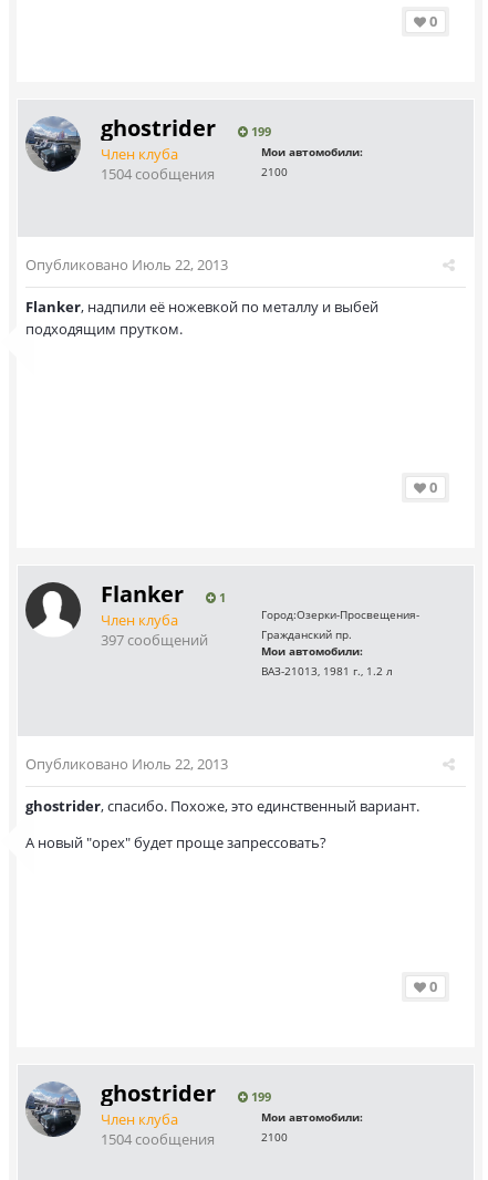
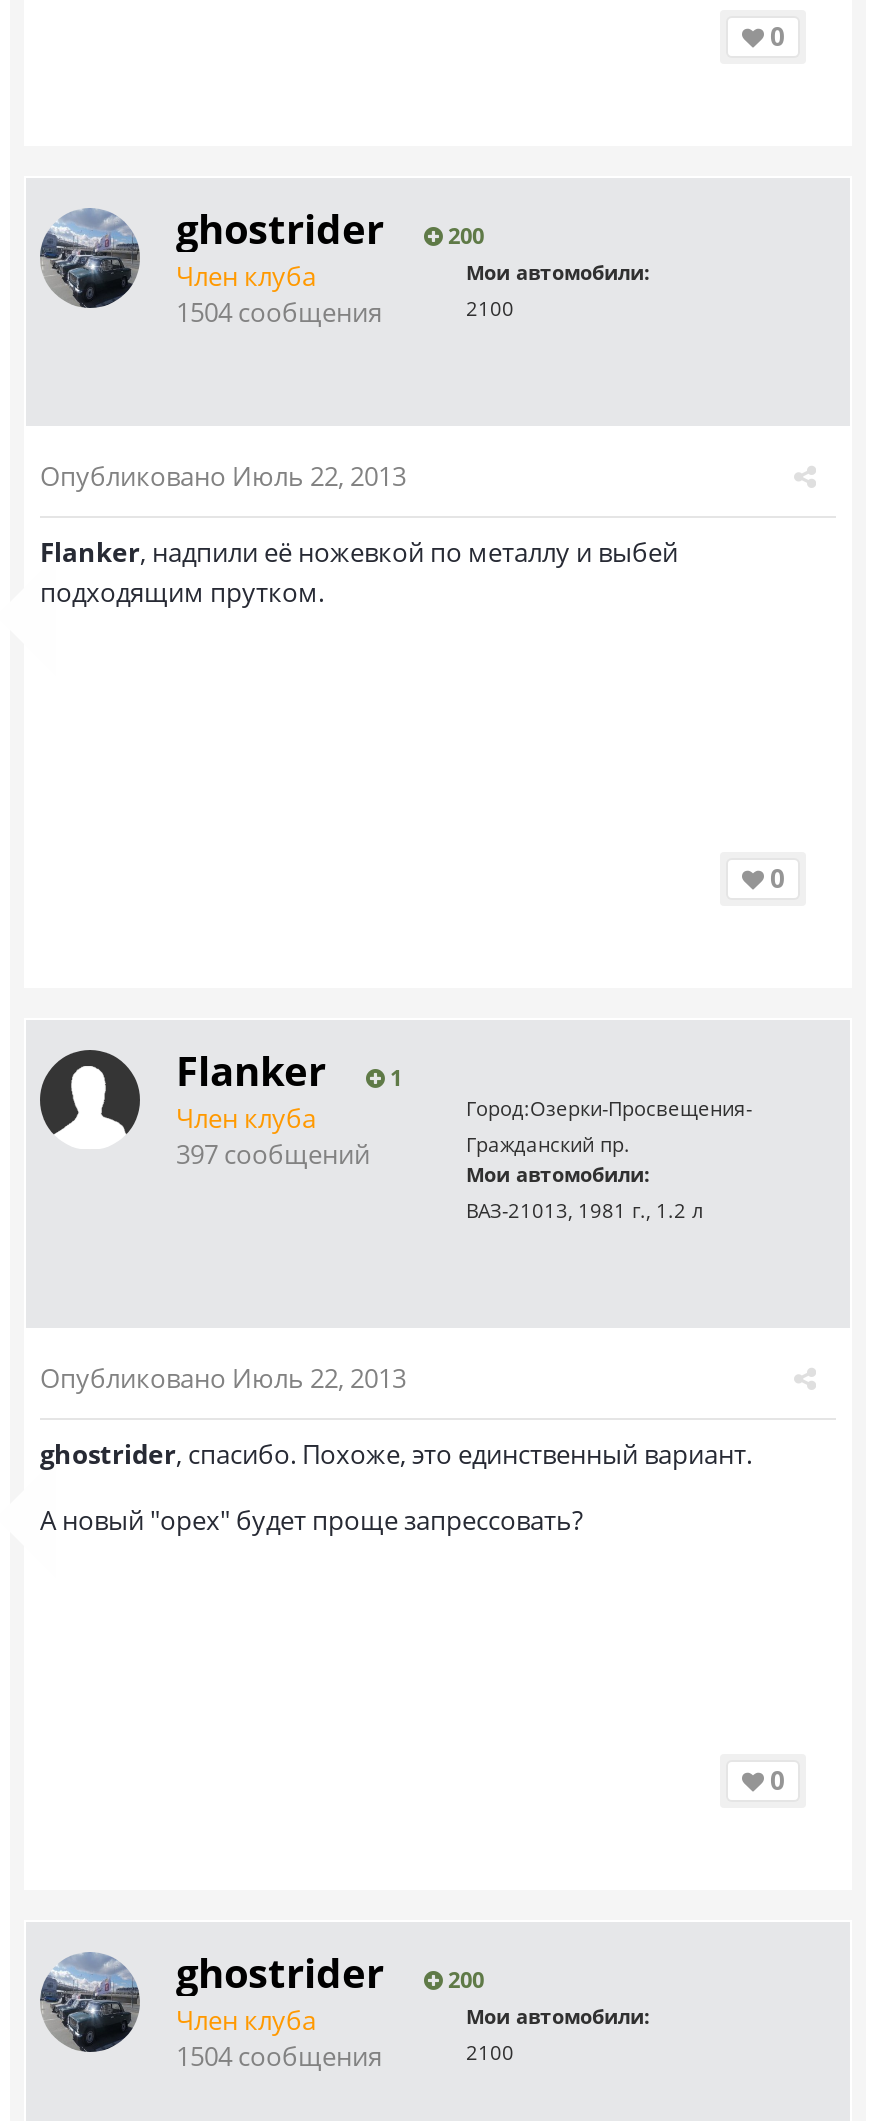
- ghostrider 199
+ ghostrider 200

- ghostrider 199
+ ghostrider 200
